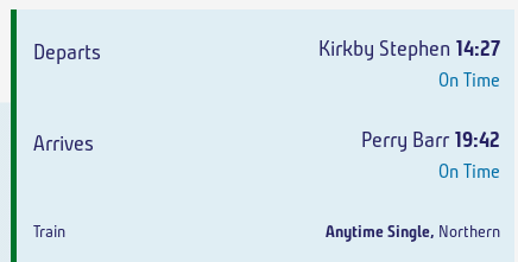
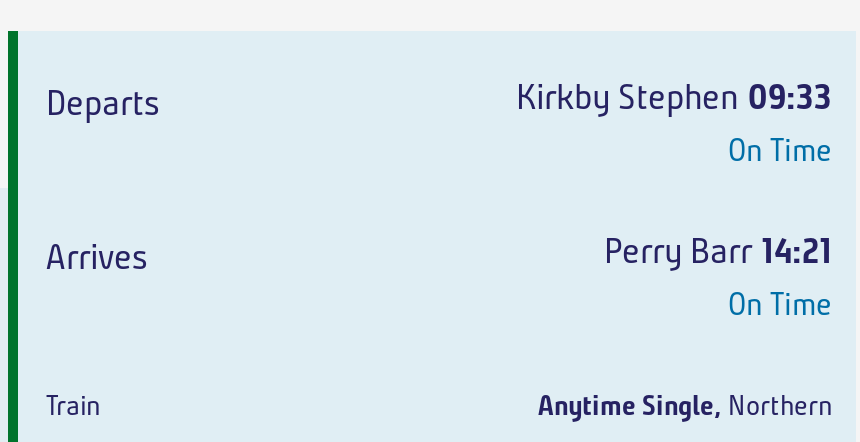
- Kirkby Stephen 14:27
+ Kirkby Stephen 09:33

- Perry Barr 19:42
+ Perry Barr 14:21
